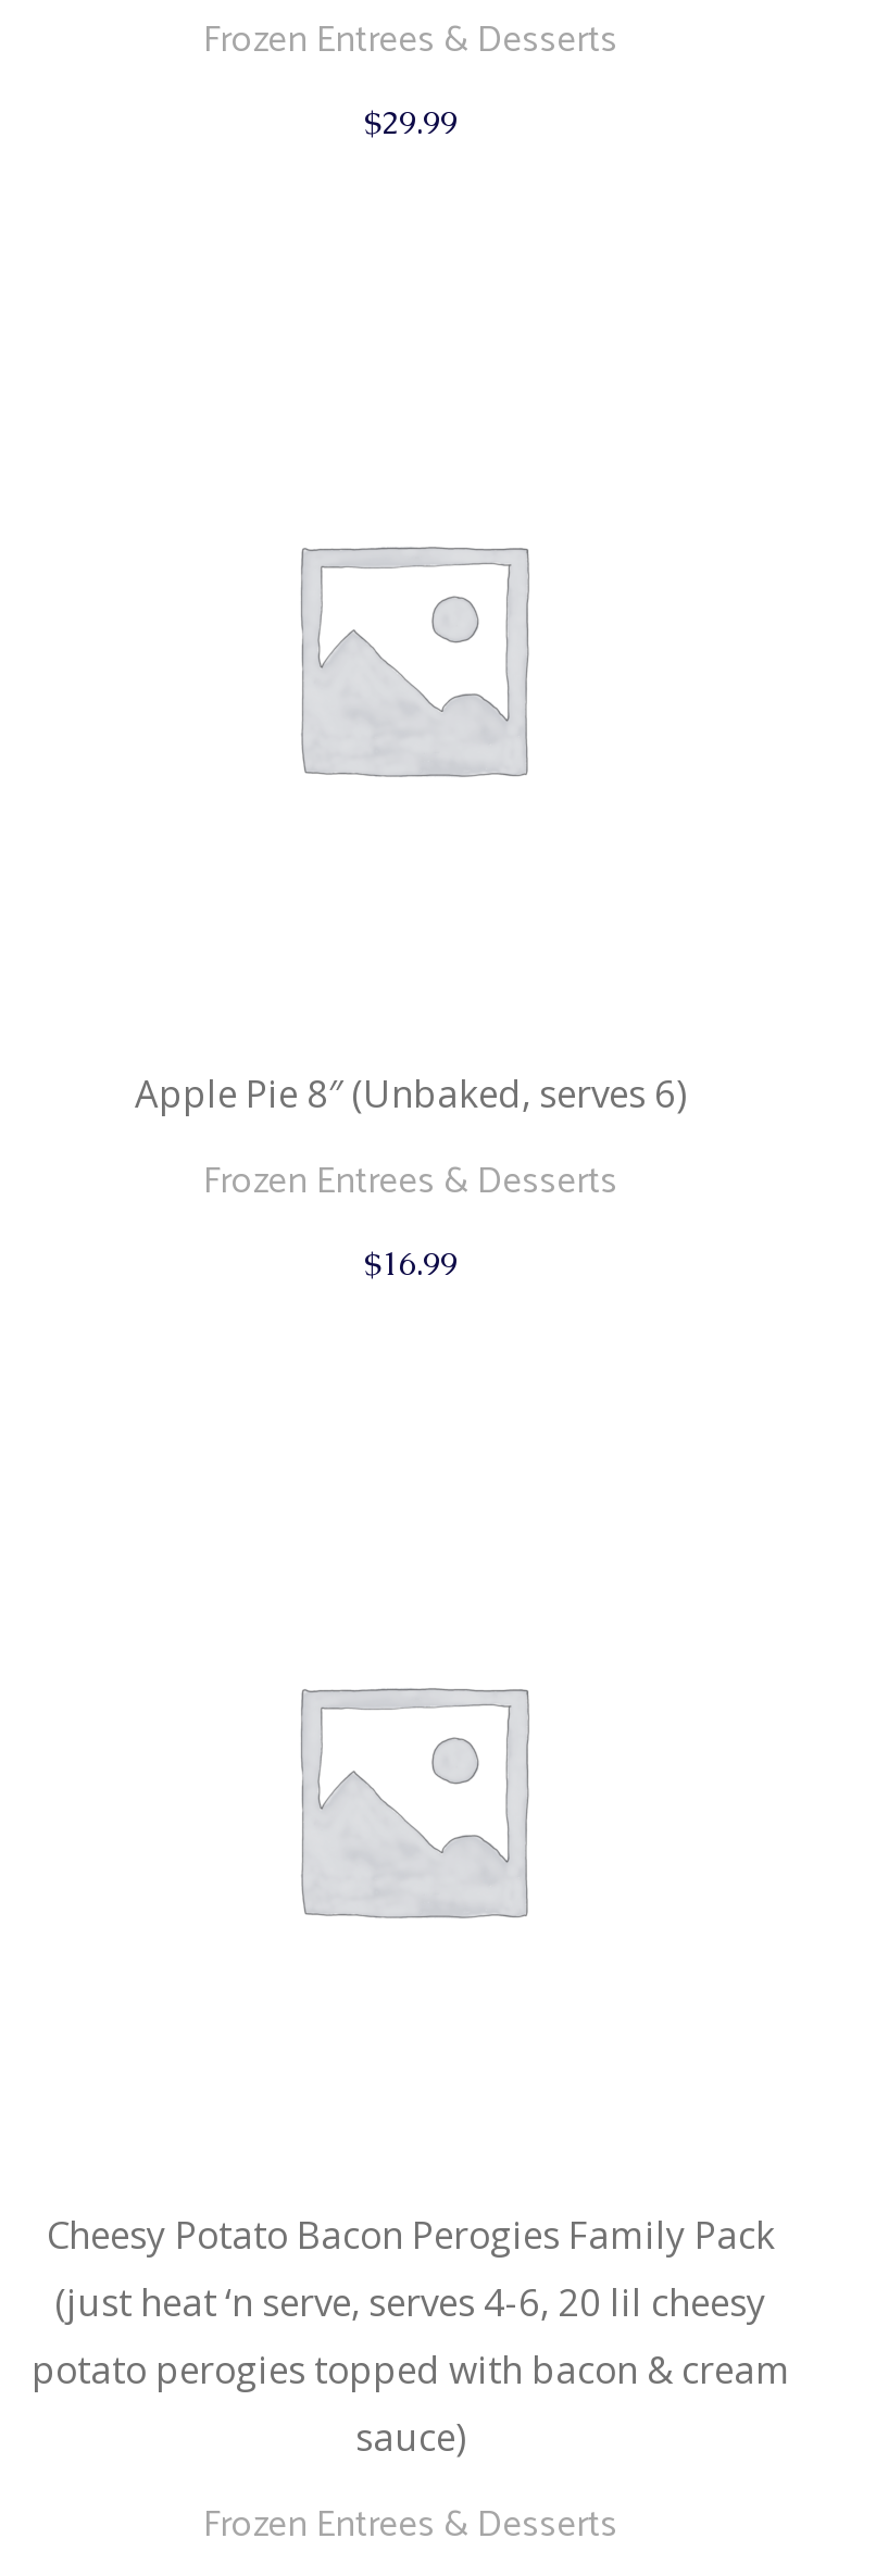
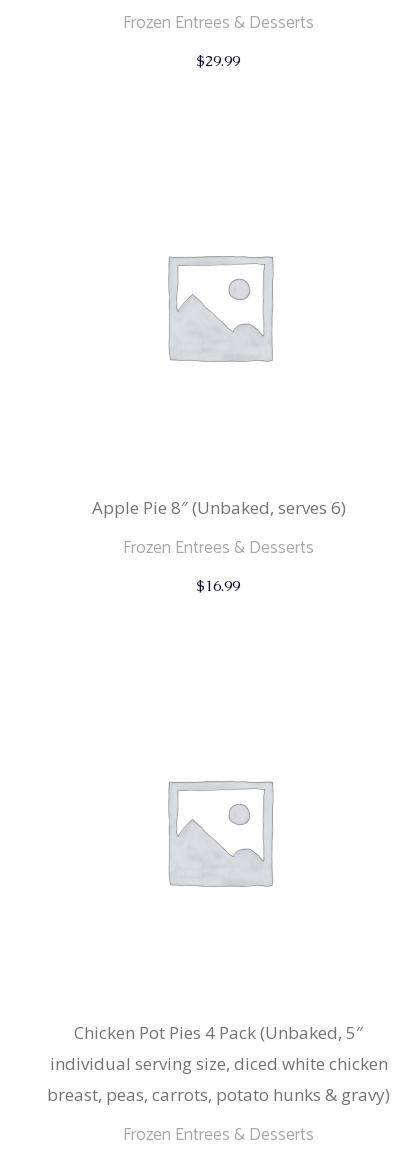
- Cheesy Potato Bacon Perogies Family Pack
- (just heat ‘n serve, serves 4-6, 20 lil cheesy
- potato perogies topped with bacon & cream
- sauce)
+ Chicken Pot Pies 4 Pack (Unbaked, 5″
+ individual serving size, diced white chicken
+ breast, peas, carrots, potato hunks & gravy)
